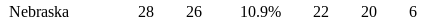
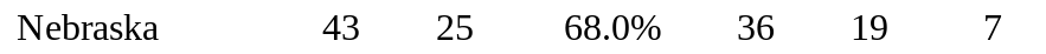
- 28
+ 43

- 26
+ 25

- 10.9%
+ 68.0%

- 22
+ 36

- 20
+ 19

- 6
+ 7
